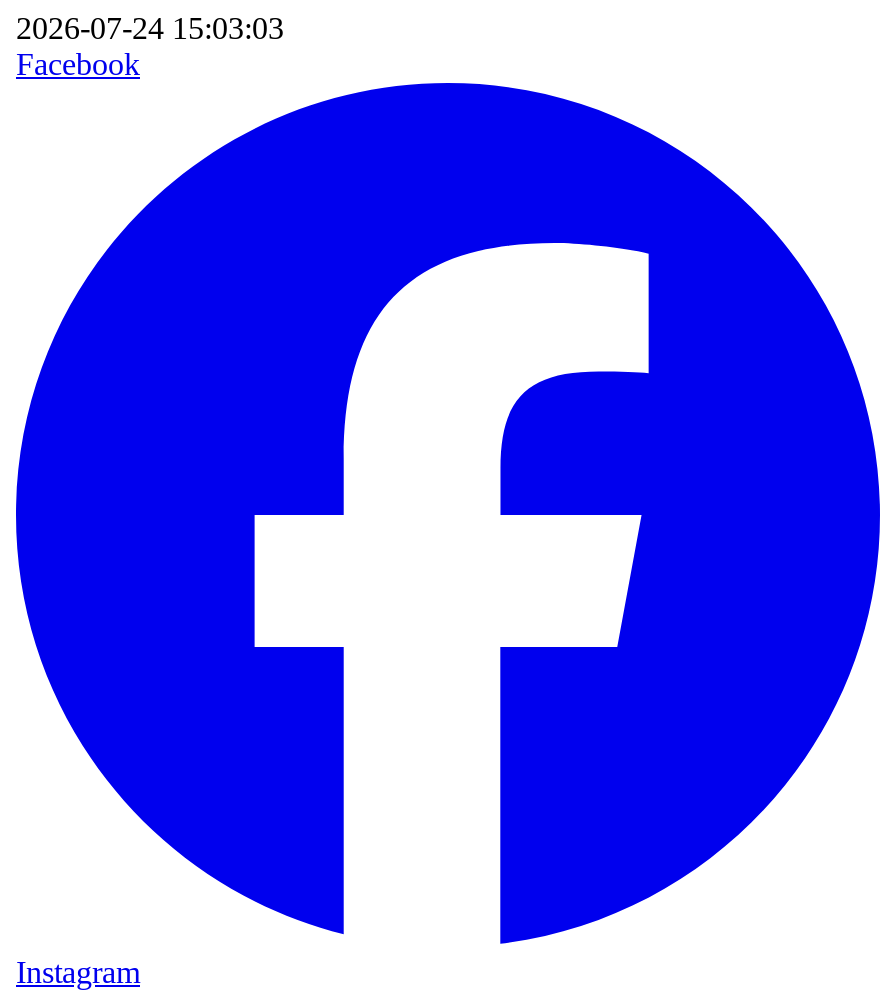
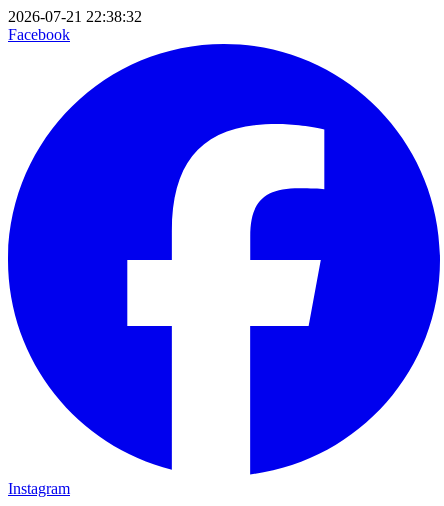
- 2026-07-24 15:03:03
+ 2026-07-21 22:38:32
